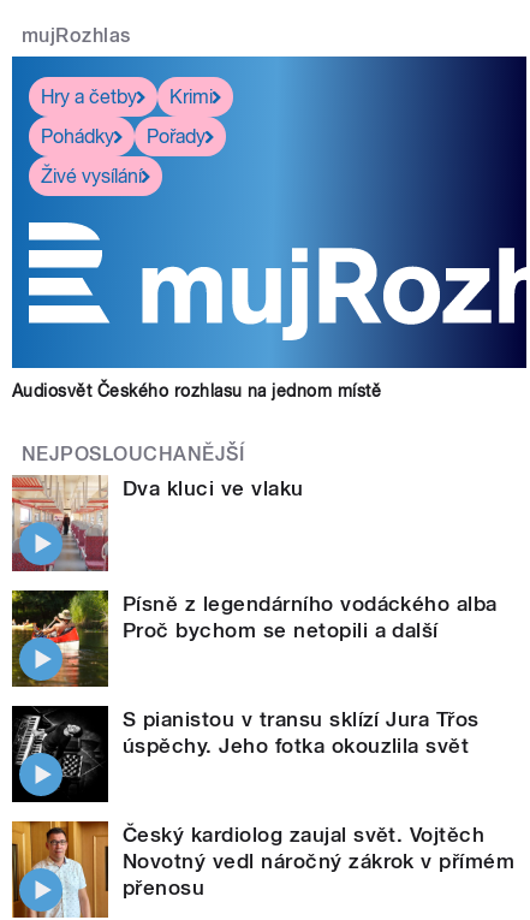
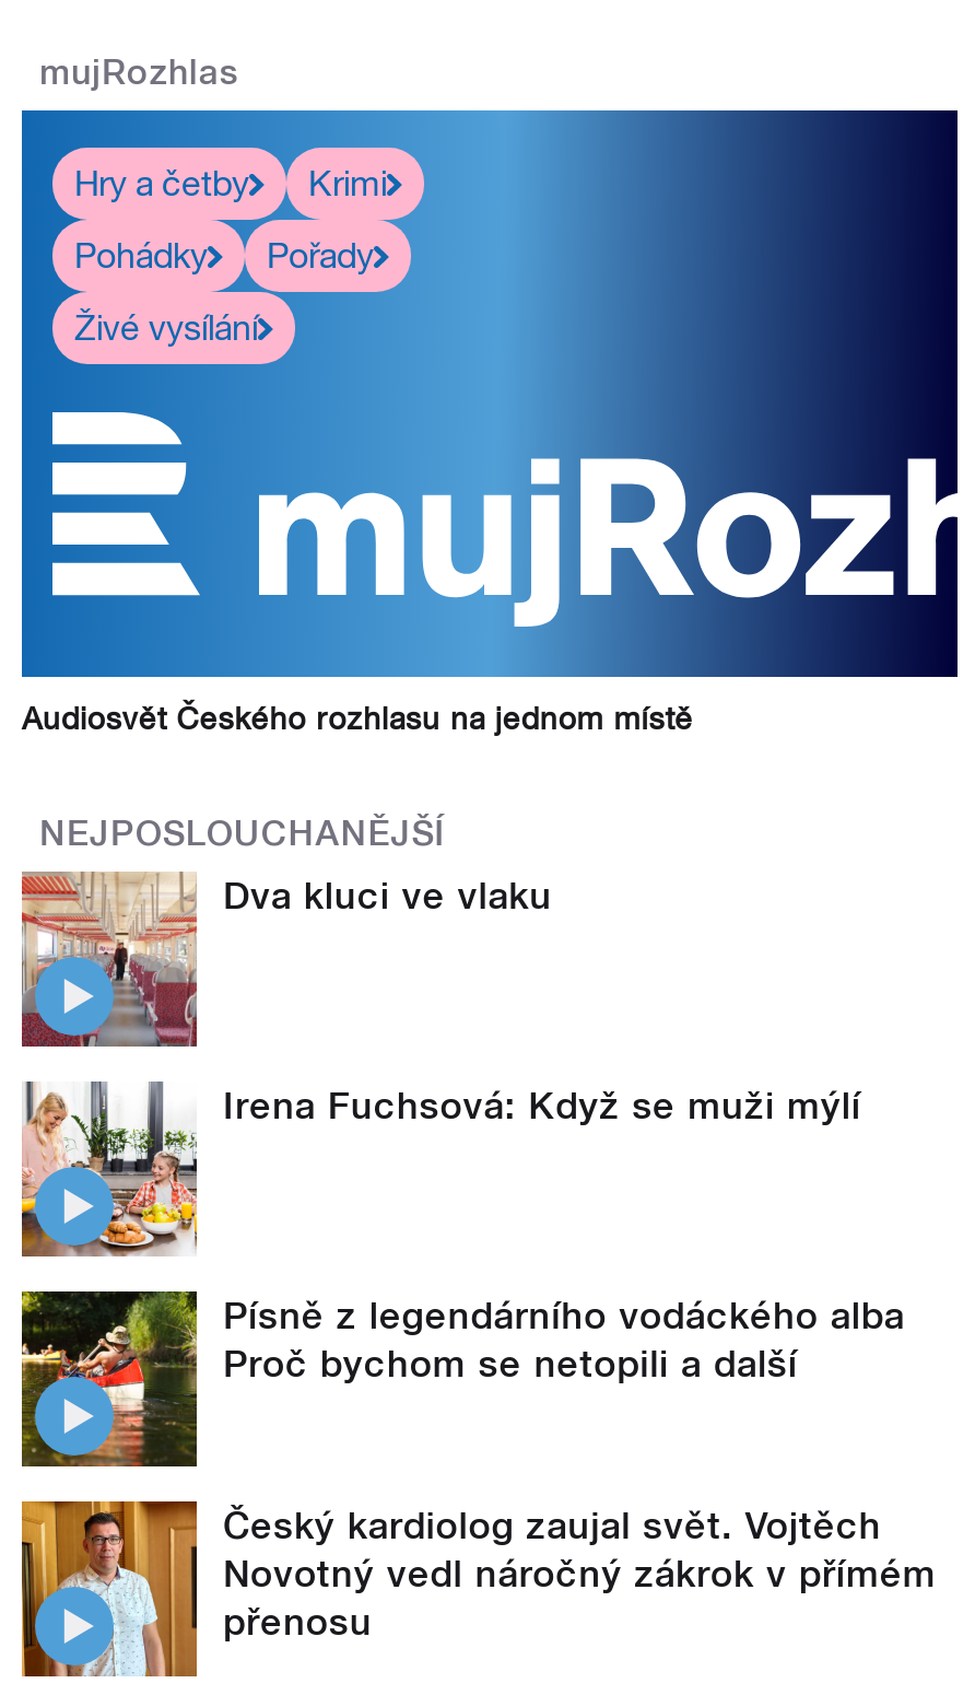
+ [image]
+ Irena Fuchsová: Když se muži mýlí

moved down: [image] | Písně z legendárního vodáckého alba | Proč bychom se netopili a další

- [image]
- S pianistou v transu sklízí Jura Třos
- úspěchy. Jeho fotka okouzlila svět
